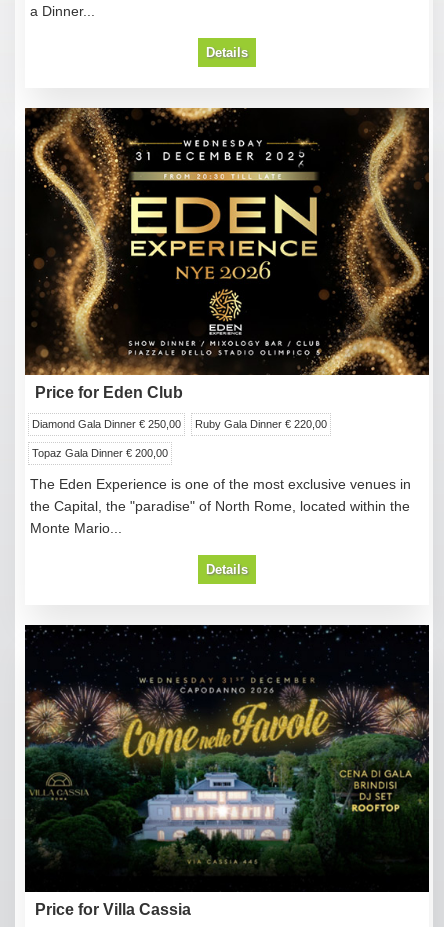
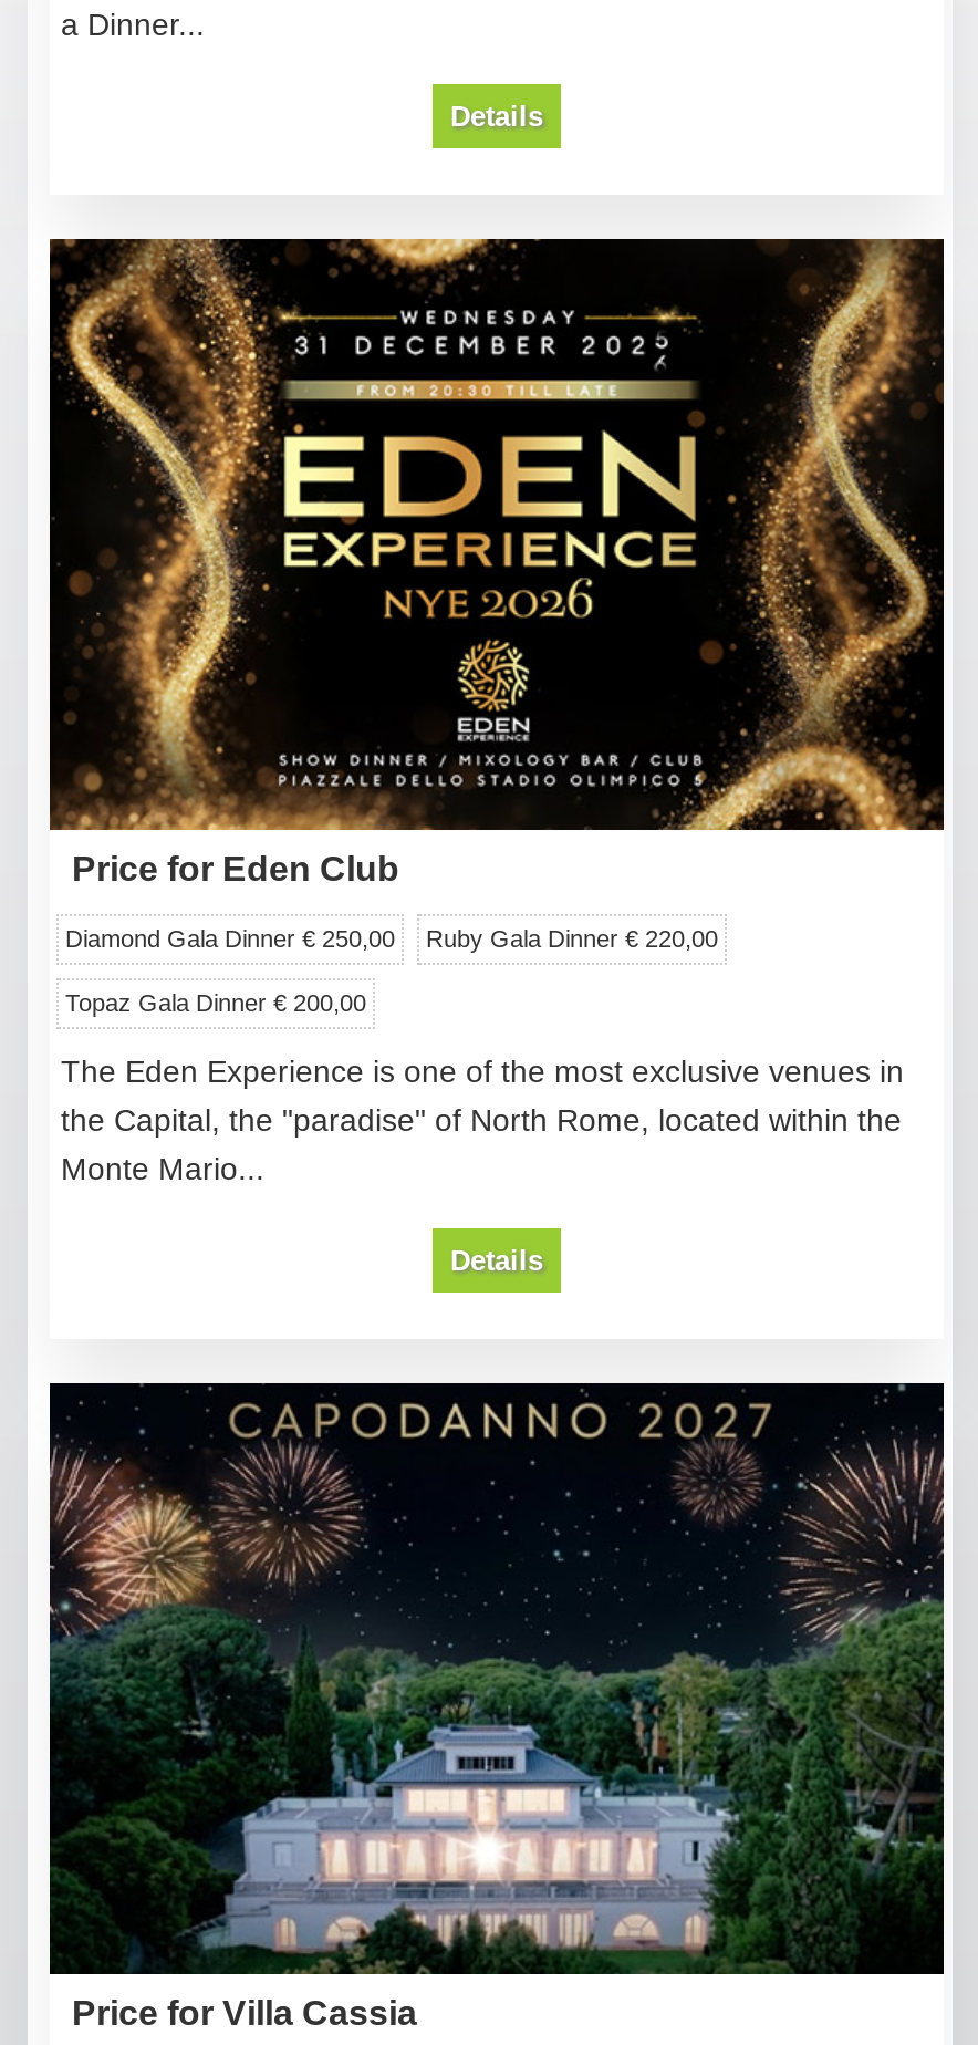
- [image]
+ [image]
